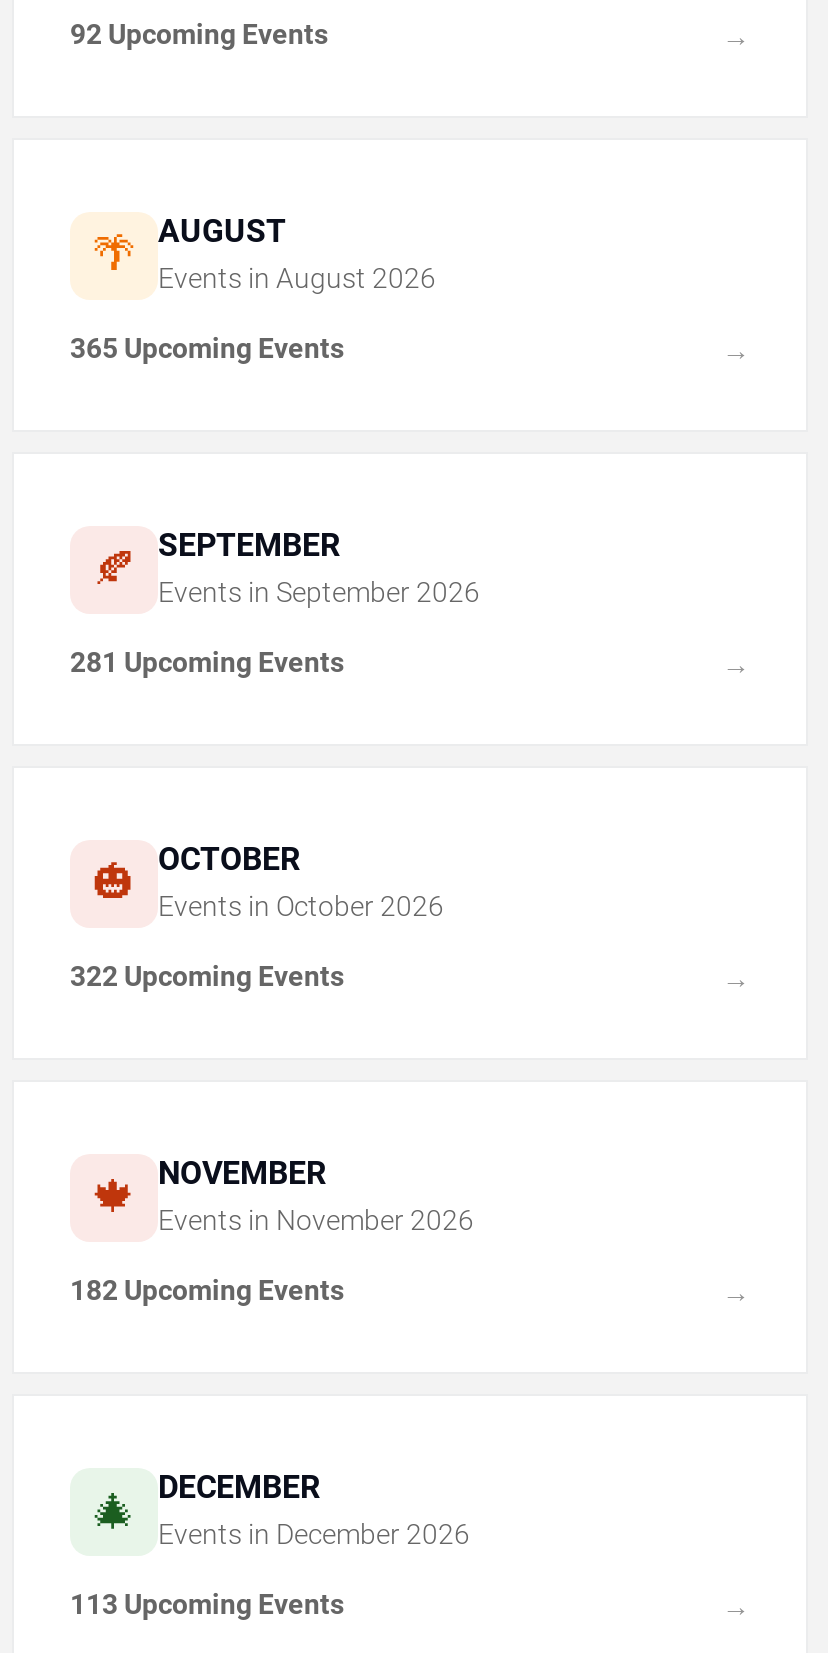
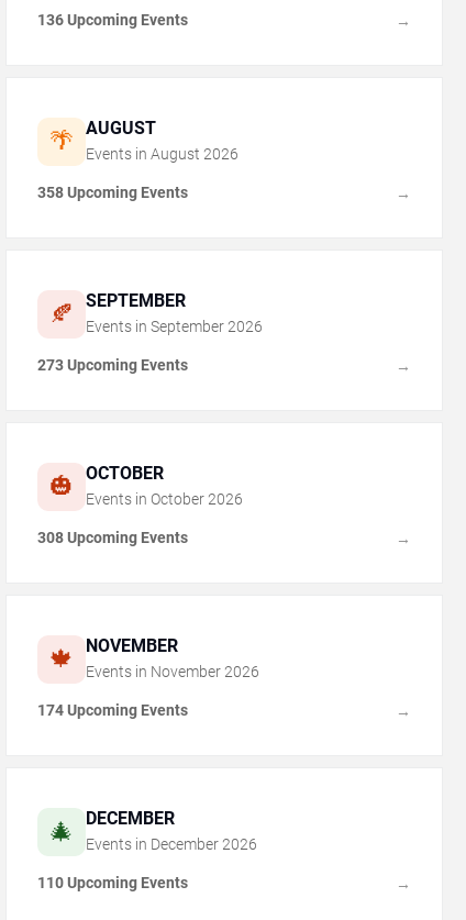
- 92 Upcoming Events
+ 136 Upcoming Events

- 365 Upcoming Events
+ 358 Upcoming Events

- 281 Upcoming Events
+ 273 Upcoming Events

- 322 Upcoming Events
+ 308 Upcoming Events

- 182 Upcoming Events
+ 174 Upcoming Events

- 113 Upcoming Events
+ 110 Upcoming Events
